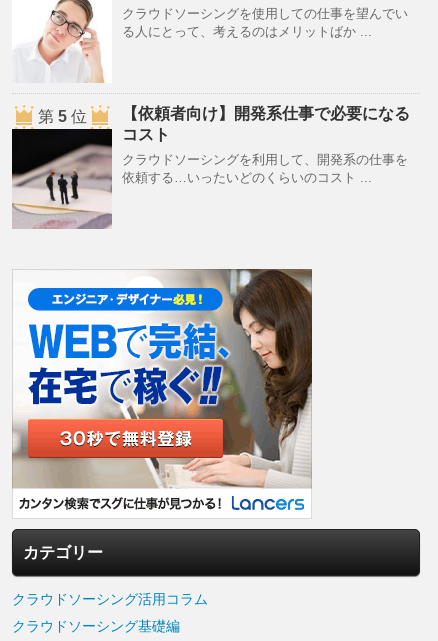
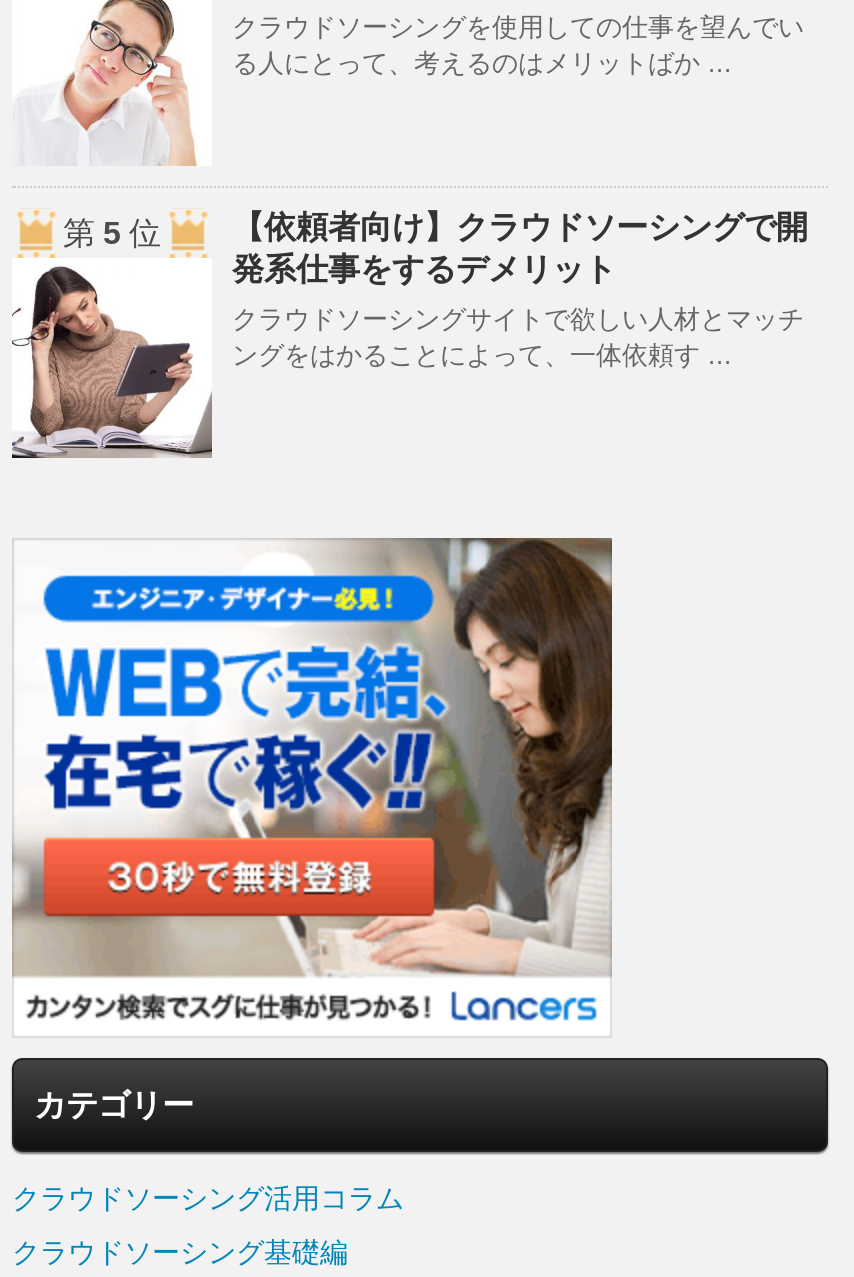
- [image]
- 【依頼者向け】開発系仕事で必要になる
- コスト
+ [image]
+ 【依頼者向け】クラウドソーシングで開
+ 発系仕事をするデメリット

- クラウドソーシングを利用して、開発系の仕事を
- 依頼する…いったいどのくらいのコスト ...
+ クラウドソーシングサイトで欲しい人材とマッチ
+ ングをはかることによって、一体依頼す ...
